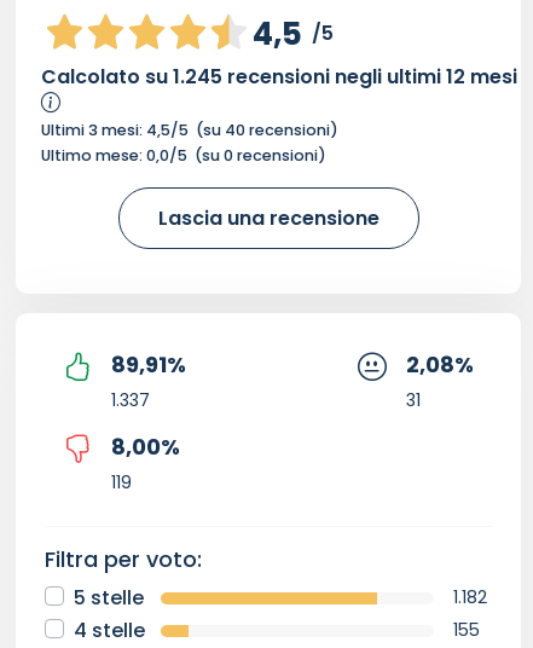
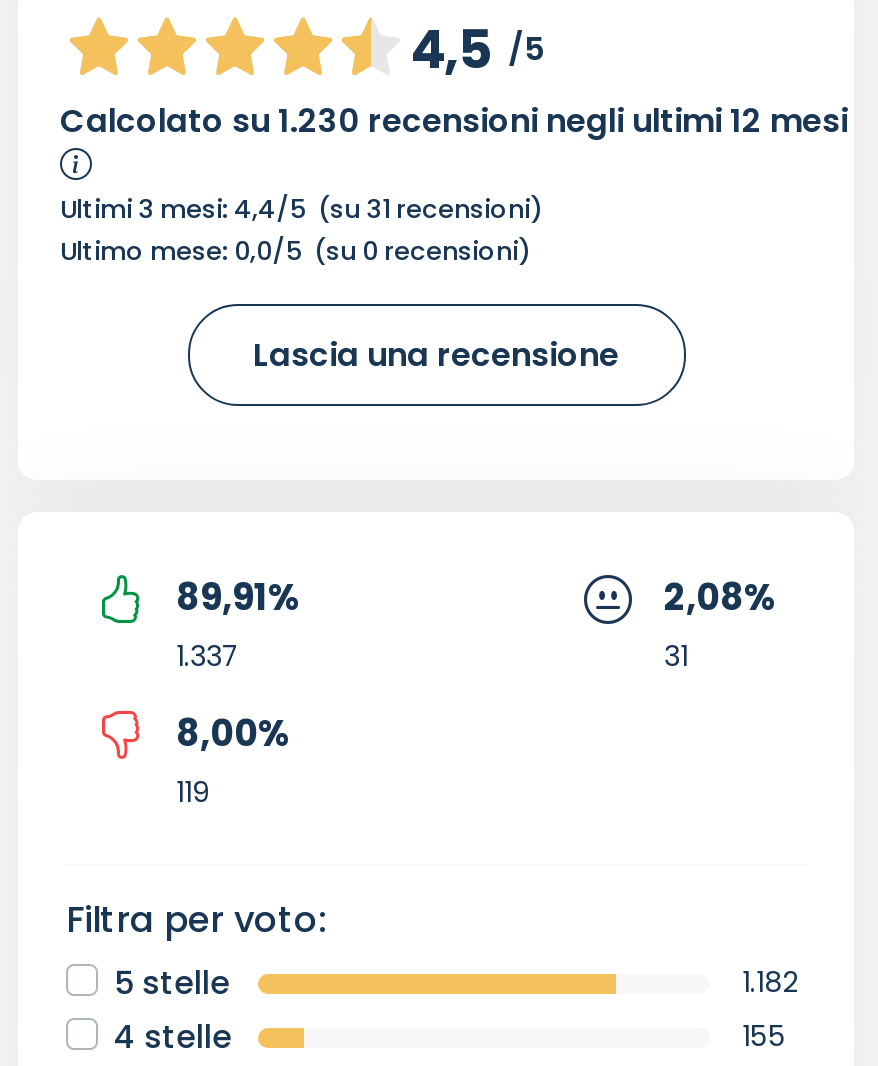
- Calcolato su 1.245 recensioni negli ultimi 12 mesi
+ Calcolato su 1.230 recensioni negli ultimi 12 mesi

- Ultimi 3 mesi: 4,5/5 (su 40 recensioni)
+ Ultimi 3 mesi: 4,4/5 (su 31 recensioni)
